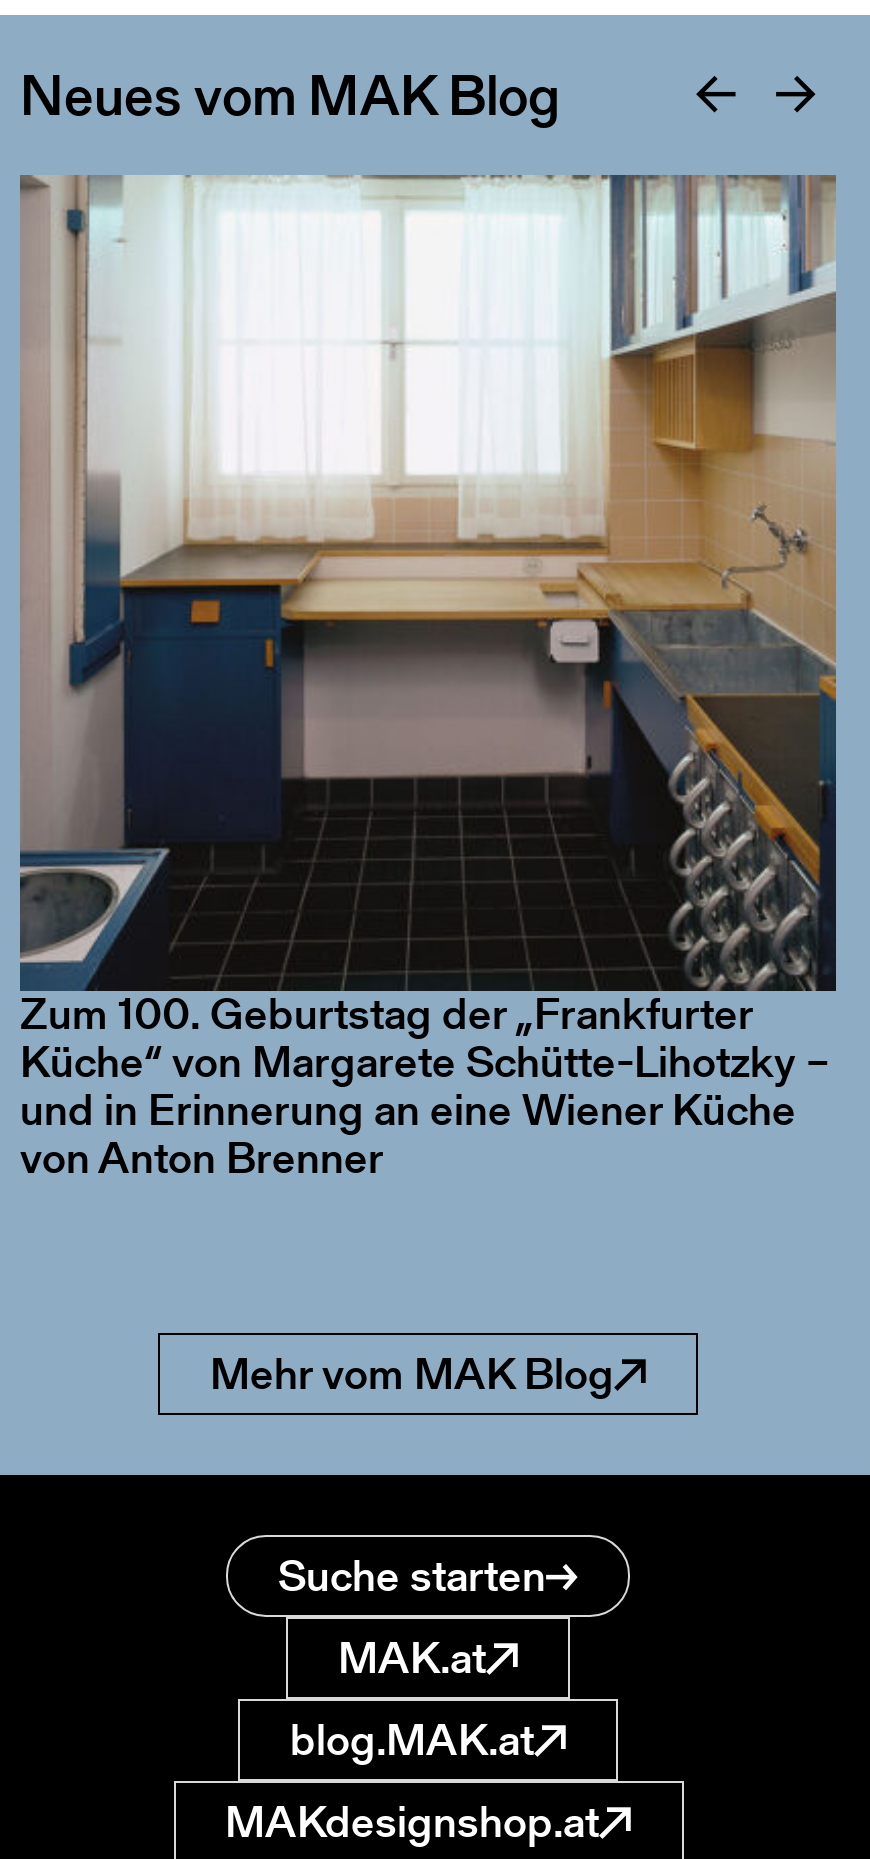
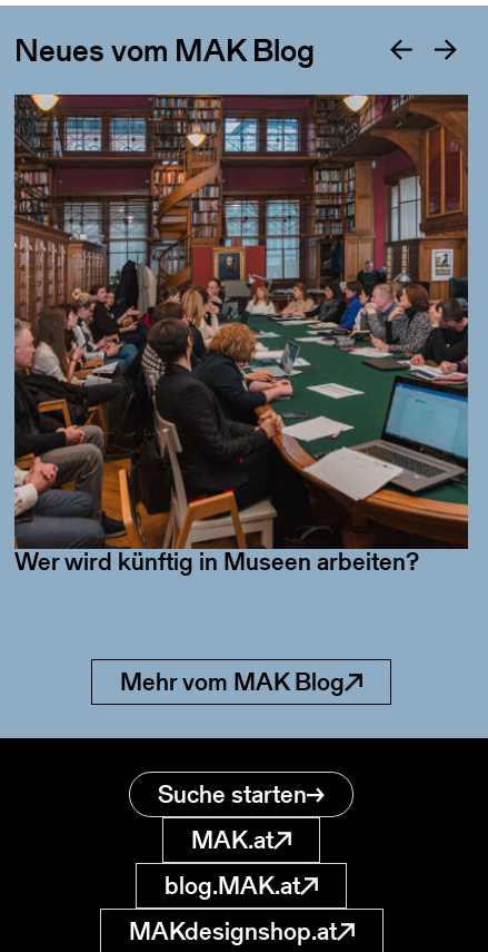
- [image]
+ [image]

- Zum 100. Geburtstag der „Frankfurter
- Küche“ von Margarete Schütte-Lihotzky –
- und in Erinnerung an eine Wiener Küche
- von Anton Brenner
+ Wer wird künftig in Museen arbeiten?
